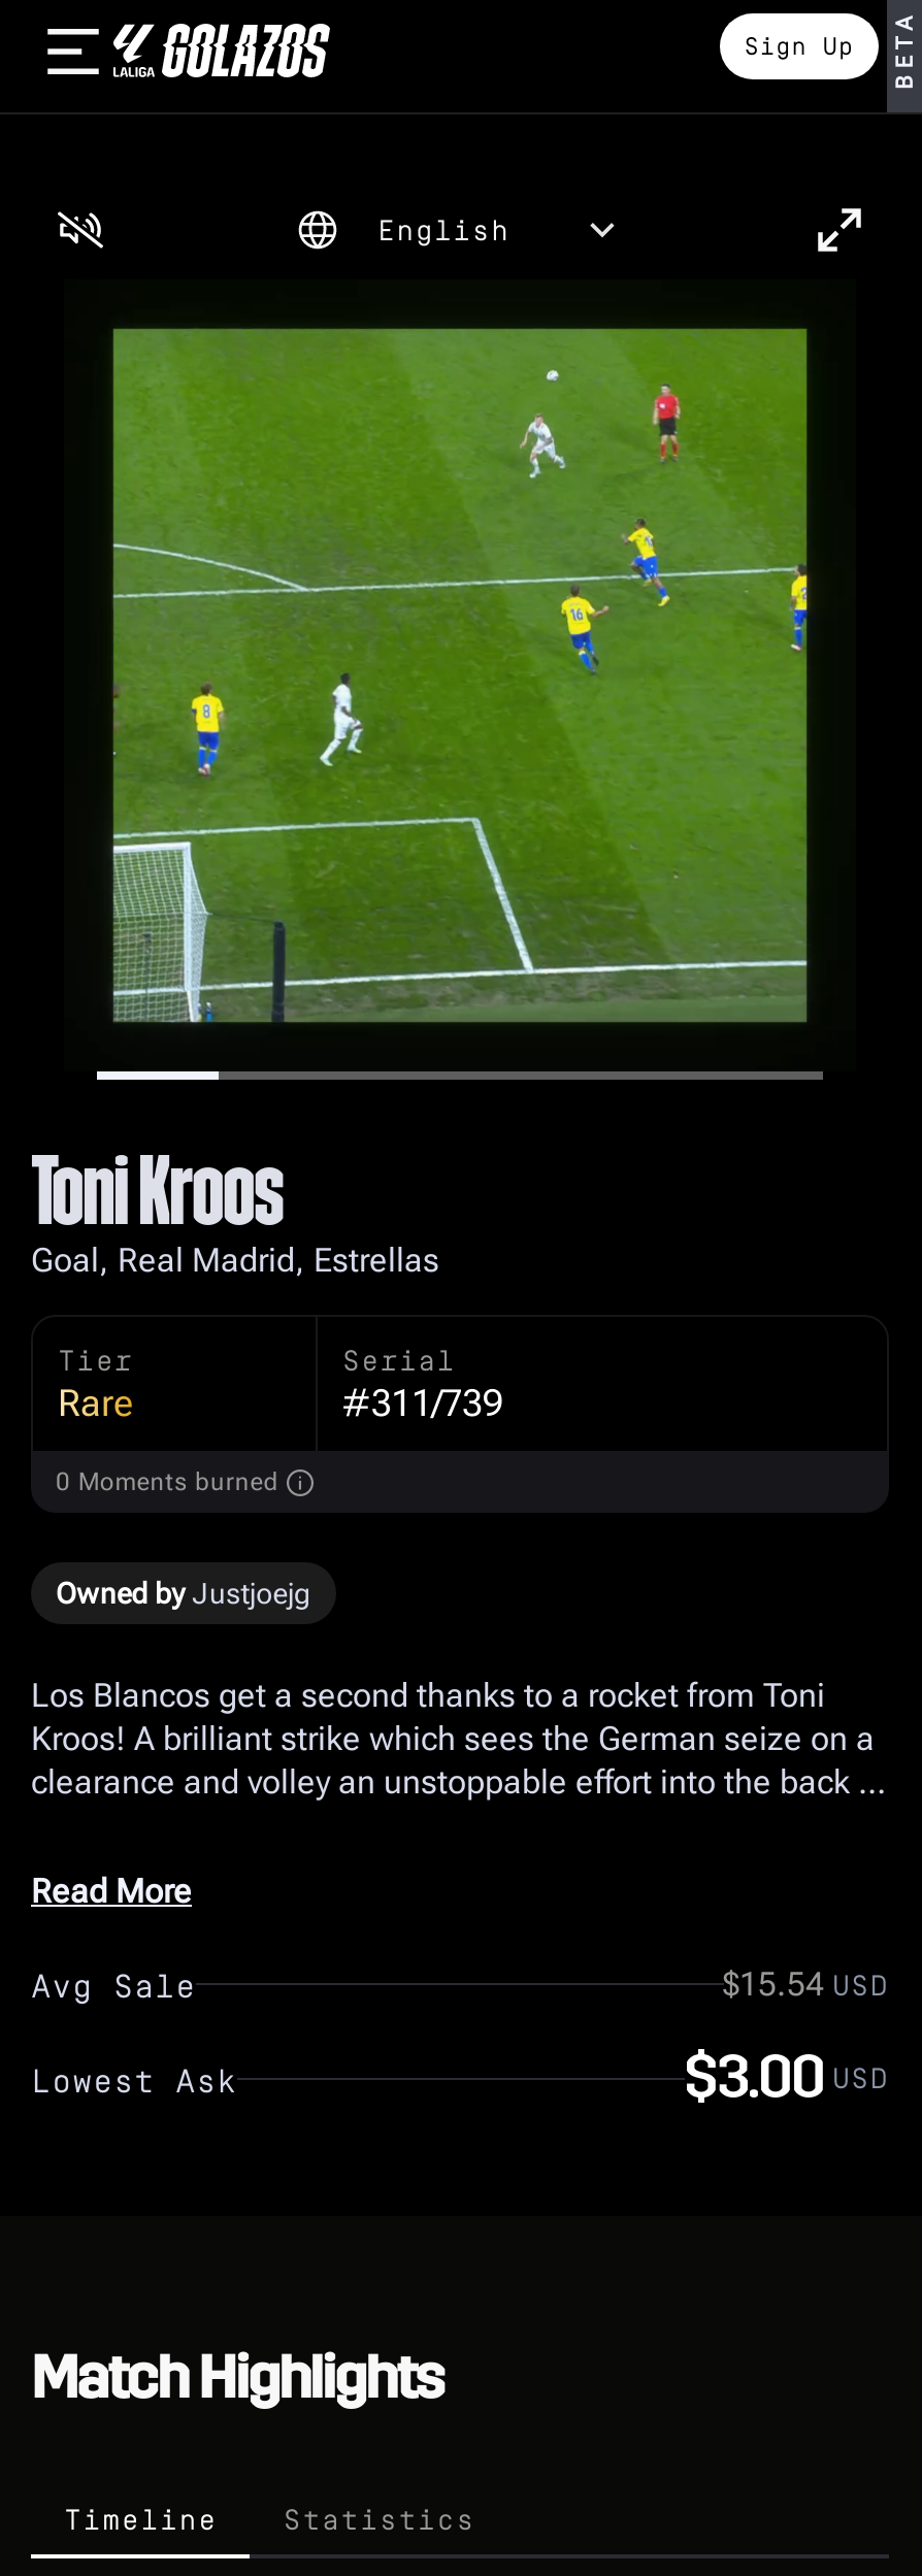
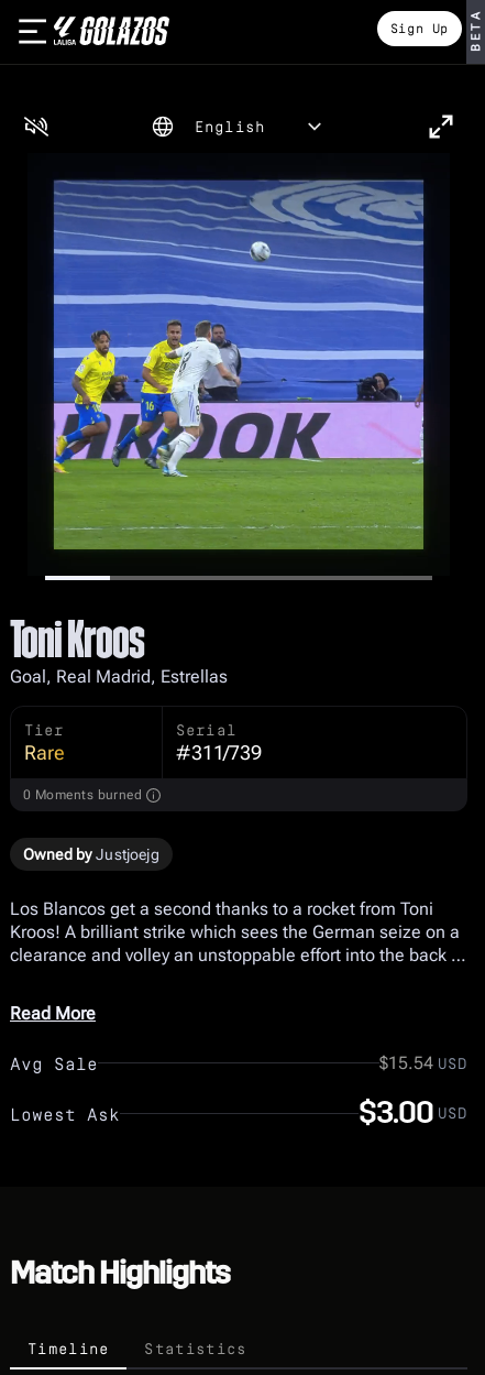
- [image]
+ [image]
